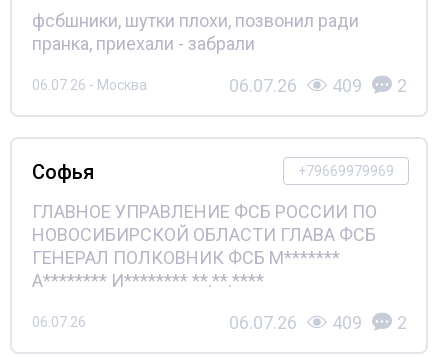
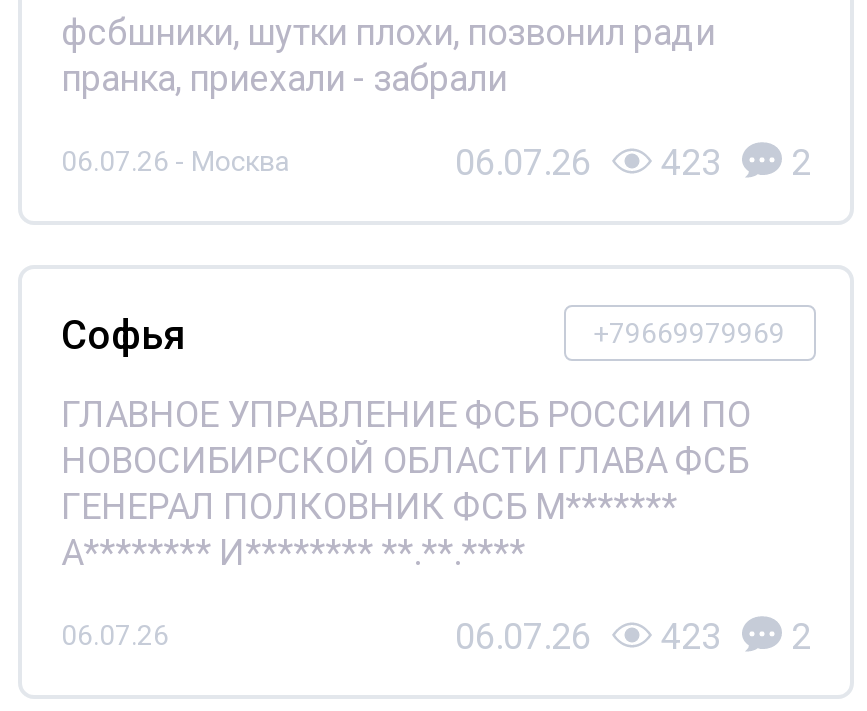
- 06.07.26 409 2
+ 06.07.26 423 2

- 06.07.26 409 2
+ 06.07.26 423 2
